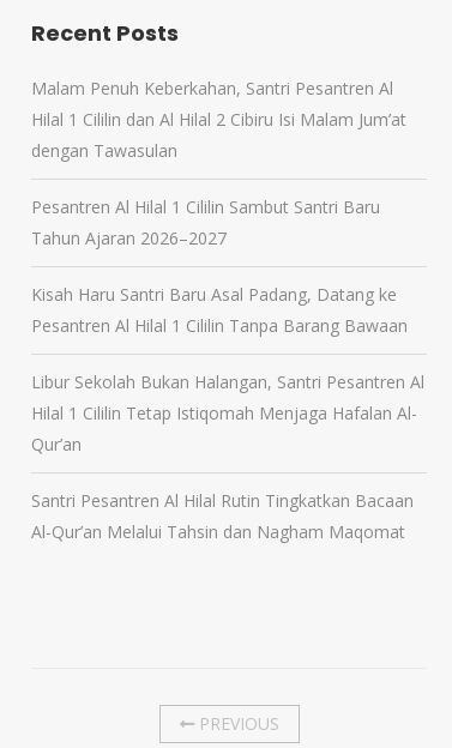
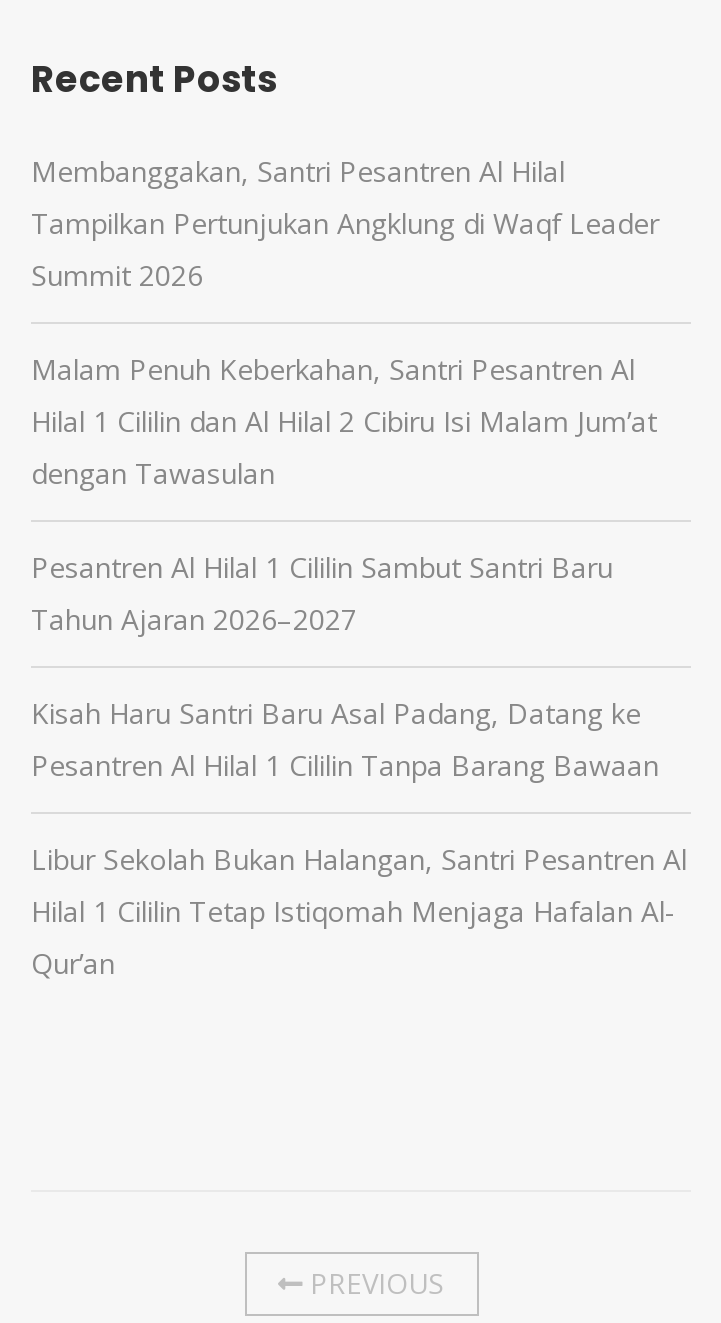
+ Membanggakan, Santri Pesantren Al Hilal
+ Tampilkan Pertunjukan Angklung di Waqf Leader
+ Summit 2026

moved down: Malam Penuh Keberkahan, Santri Pesantren Al | Hilal 1 Cililin dan Al Hilal 2 Cibiru Isi Malam Jum’at | dengan Tawasulan | ... | Hilal 1 Cililin Tetap Istiqomah Menjaga Hafalan Al- | Qur’an

- Santri Pesantren Al Hilal Rutin Tingkatkan Bacaan
- Al-Qur’an Melalui Tahsin dan Nagham Maqomat
